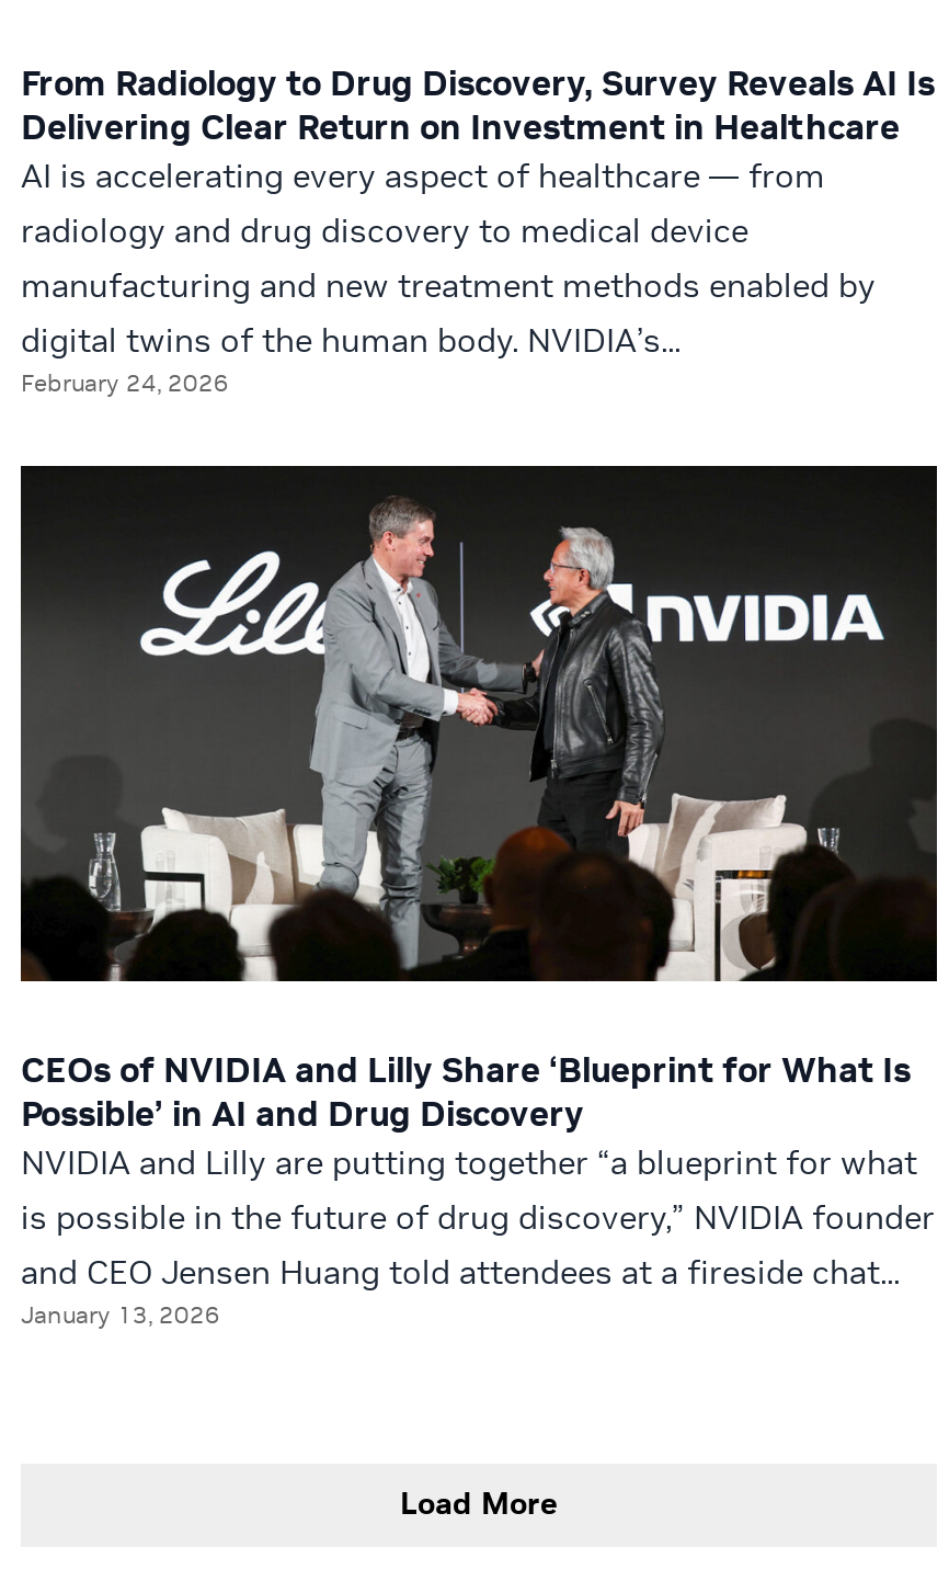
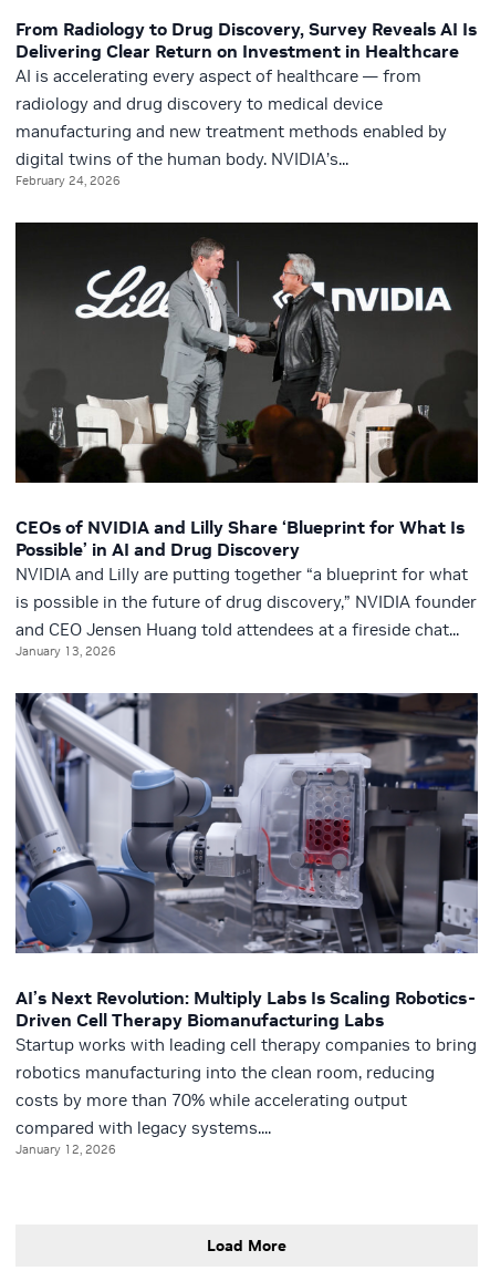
+ [image]
+ AI’s Next Revolution: Multiply Labs Is Scaling Robotics-
+ Driven Cell Therapy Biomanufacturing Labs
+ Startup works with leading cell therapy companies to bring
+ robotics manufacturing into the clean room, reducing
+ costs by more than 70% while accelerating output
+ compared with legacy systems....
+ January 12, 2026
